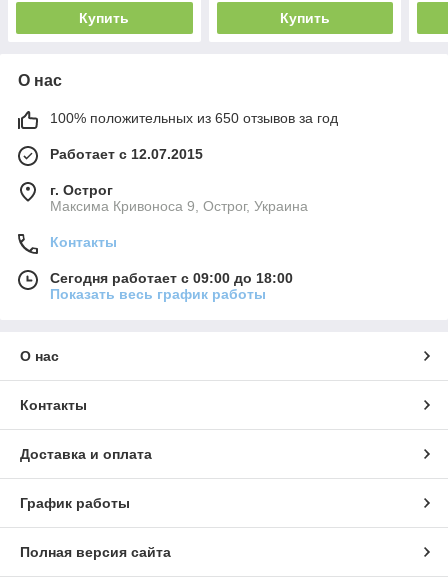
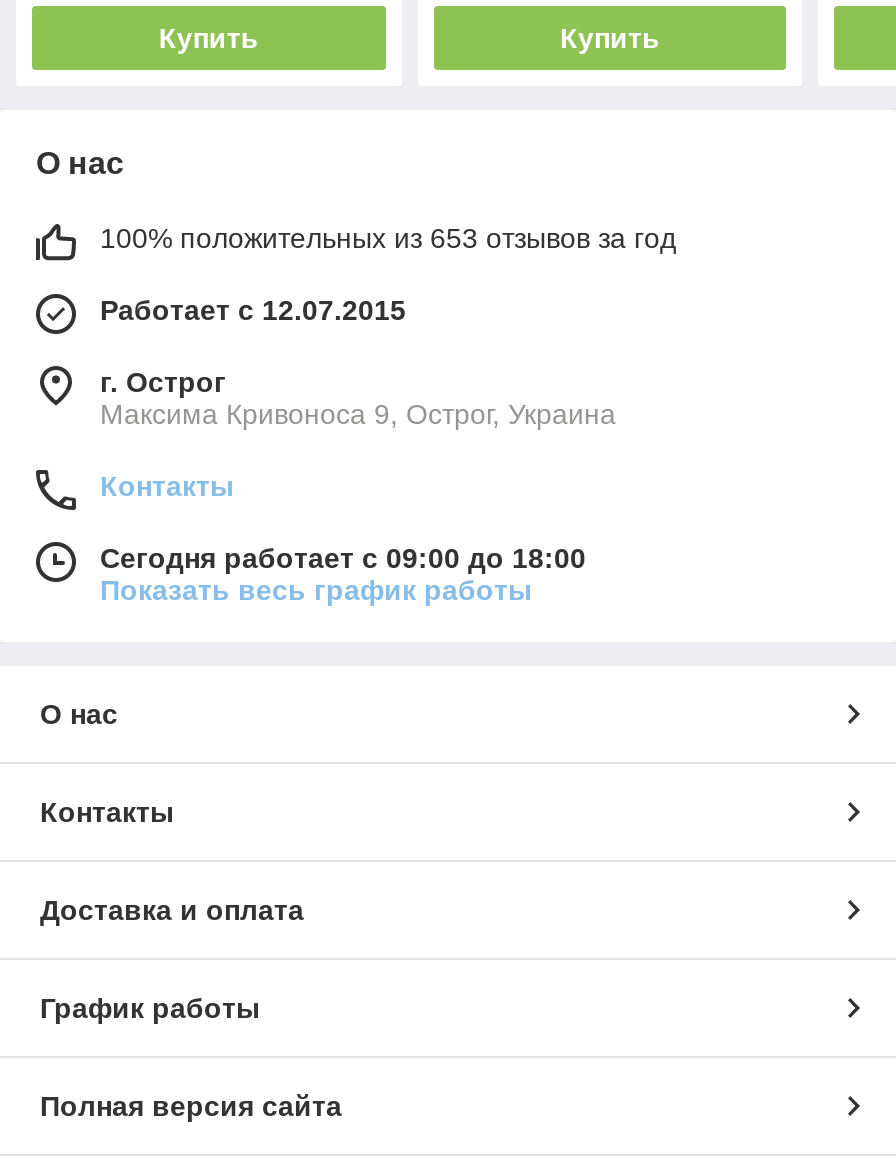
- 100% положительных из 650 отзывов за год
+ 100% положительных из 653 отзывов за год
